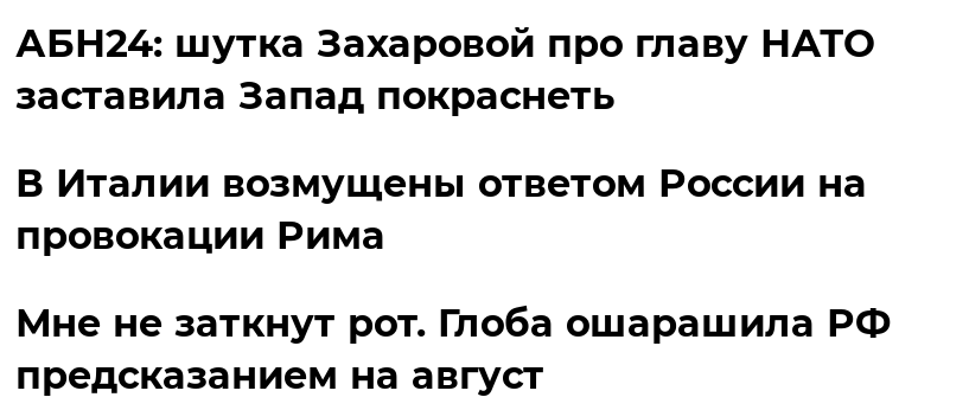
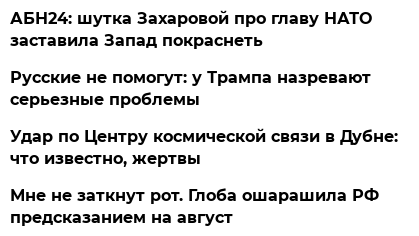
- В Италии возмущены ответом России на
- провокации Рима
+ Русские не помогут: у Трампа назревают
+ серьезные проблемы
+ Удар по Центру космической связи в Дубне:
+ что известно, жертвы
